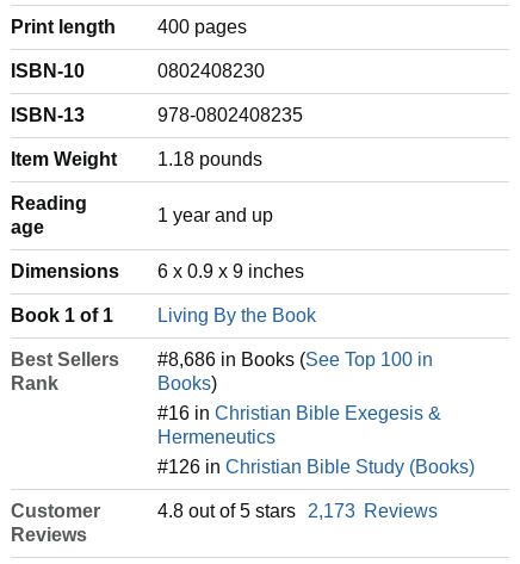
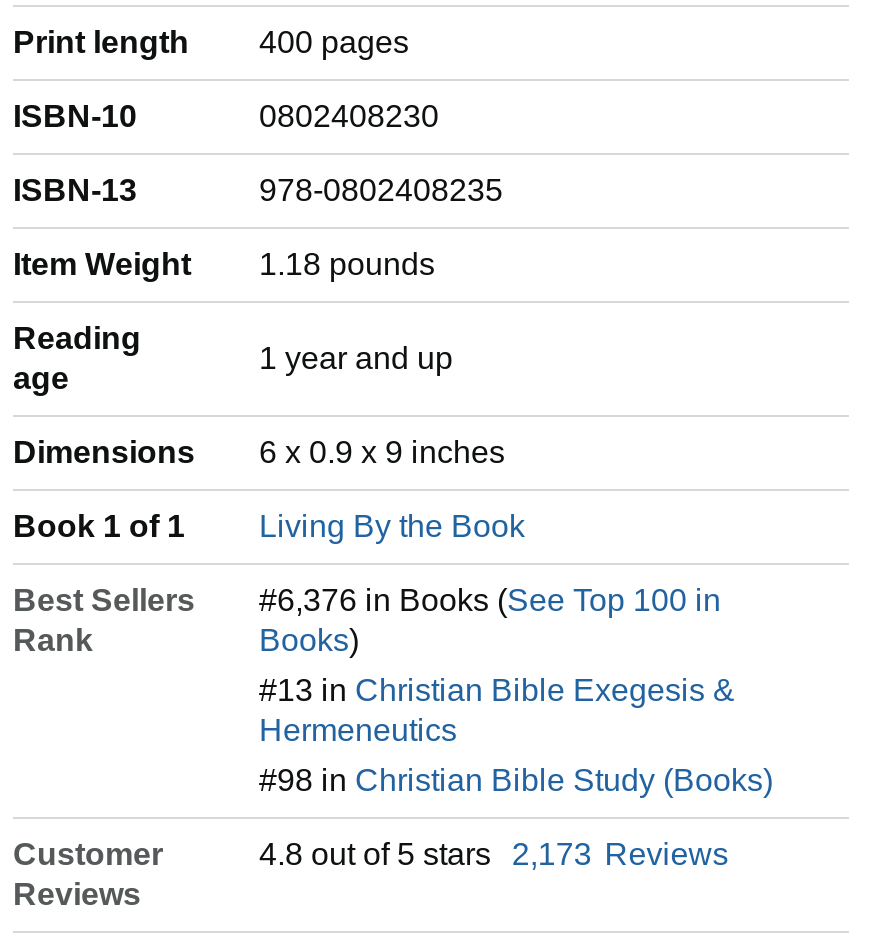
- #8,686 in Books (See Top 100 in
+ #6,376 in Books (See Top 100 in

- #16 in Christian Bible Exegesis &
+ #13 in Christian Bible Exegesis &

- #126 in Christian Bible Study (Books)
+ #98 in Christian Bible Study (Books)
